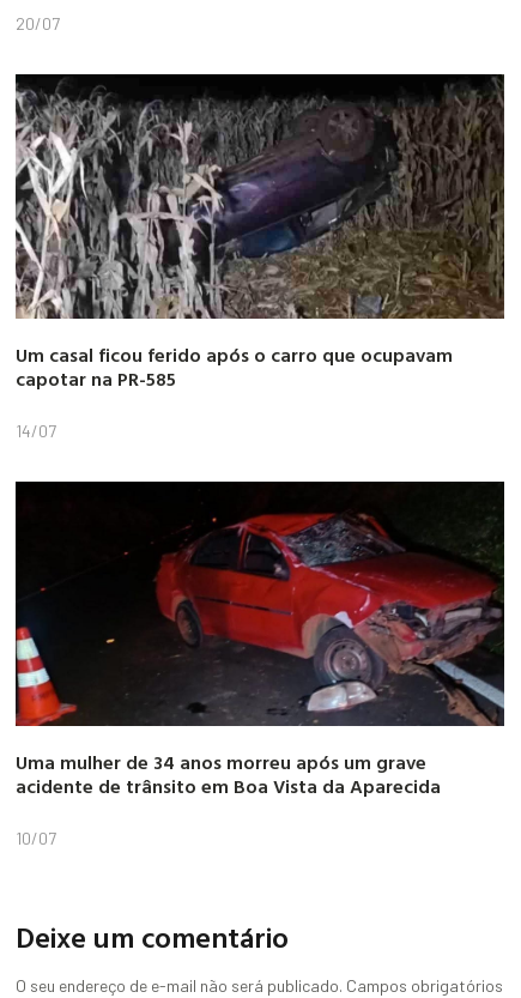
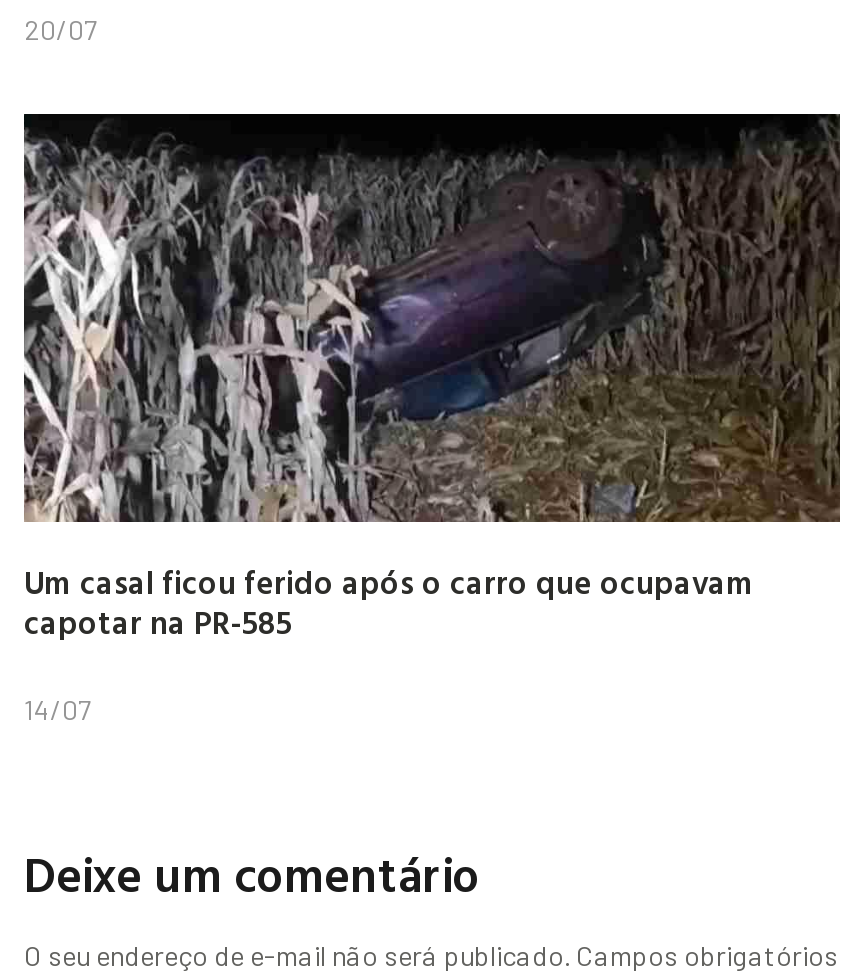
- [image]
- Uma mulher de 34 anos morreu após um grave
- acidente de trânsito em Boa Vista da Aparecida
- 10/07
